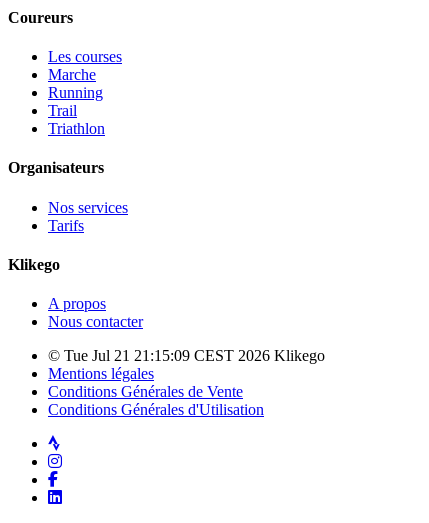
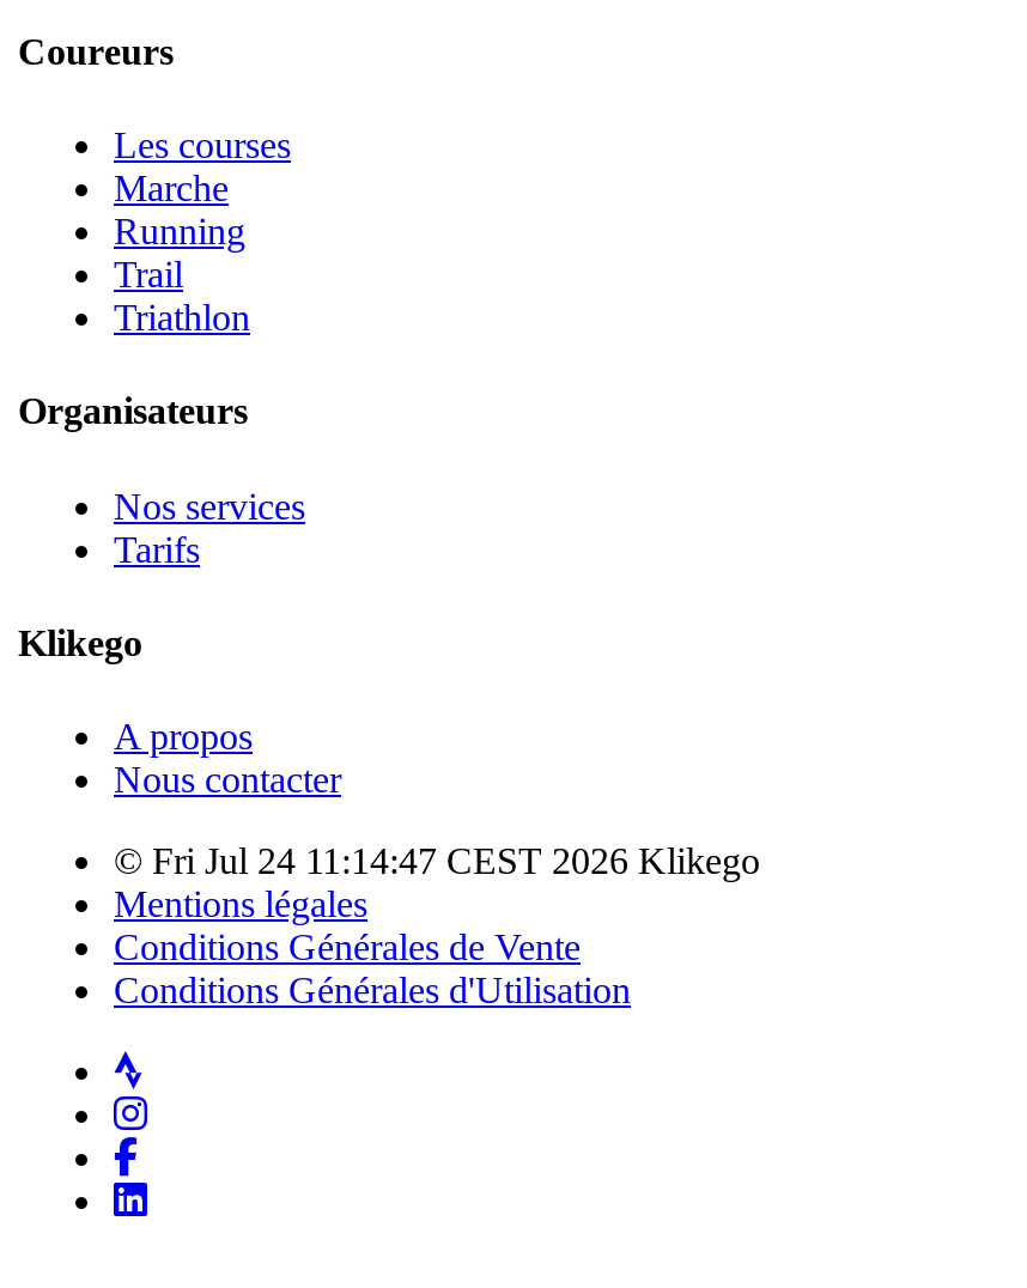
- © Tue Jul 21 21:15:09 CEST 2026 Klikego
+ © Fri Jul 24 11:14:47 CEST 2026 Klikego
